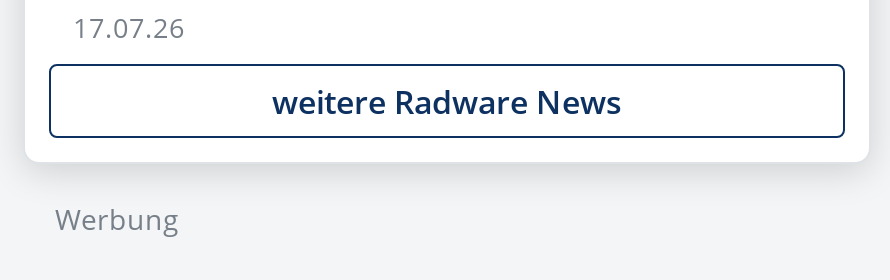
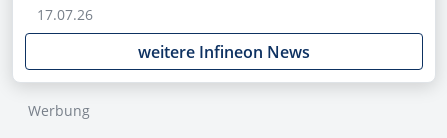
- weitere Radware News
+ weitere Infineon News
